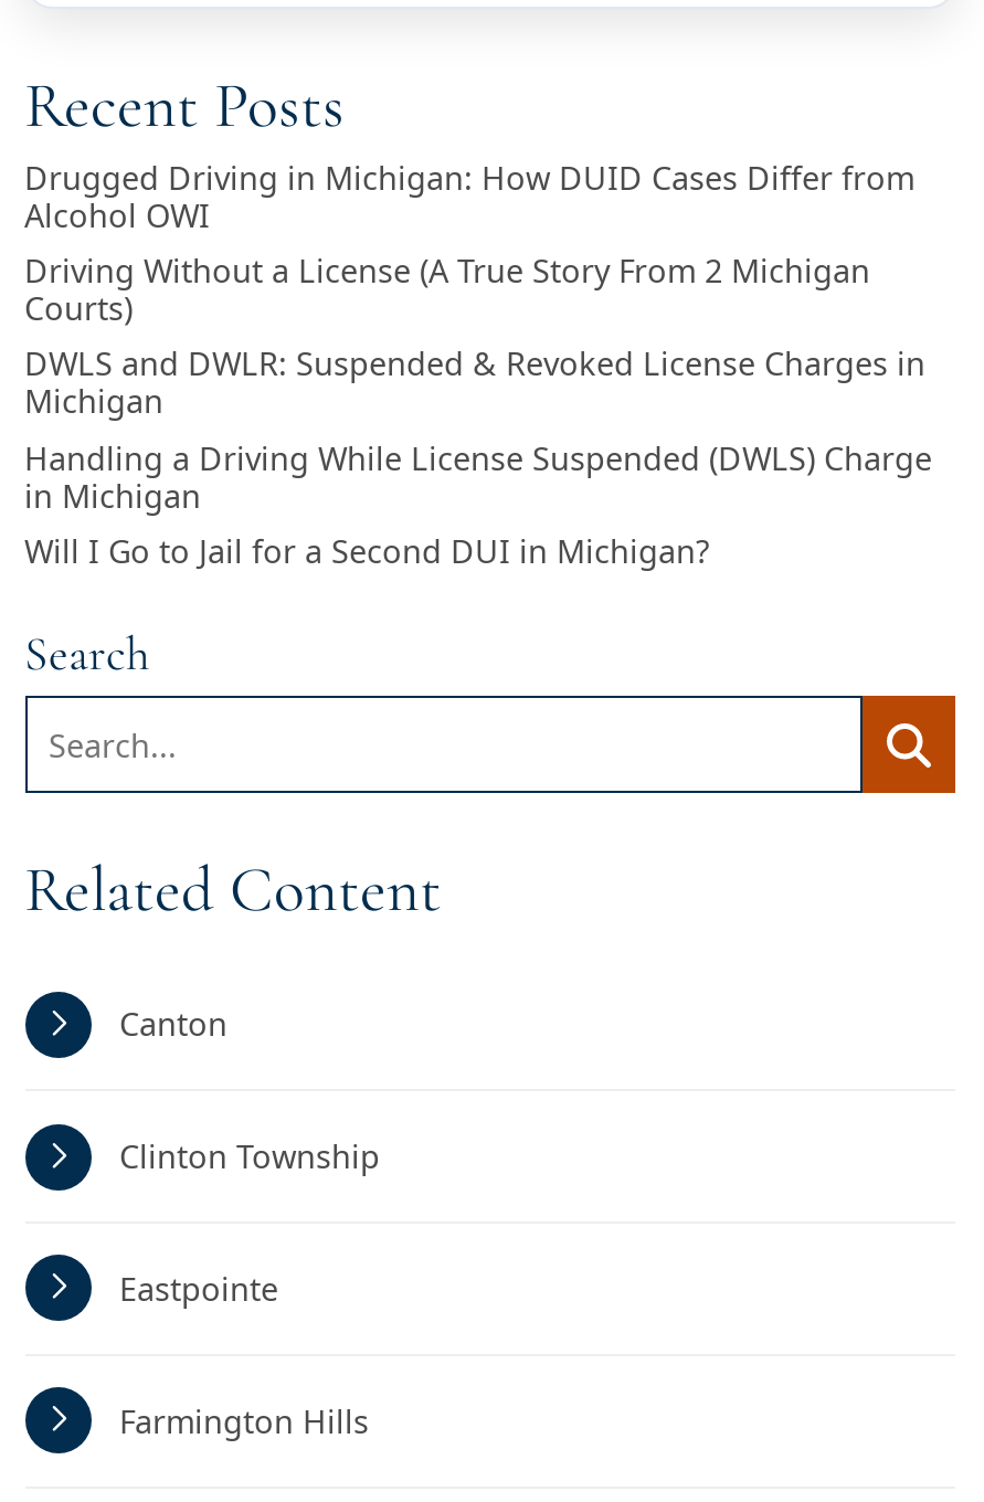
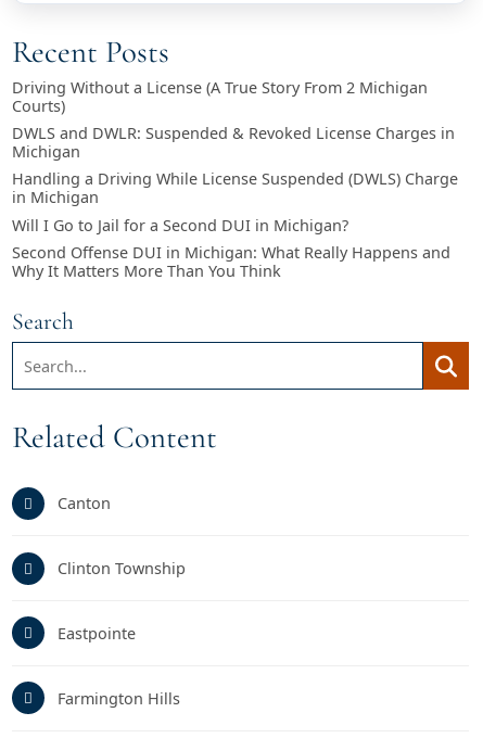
- Drugged Driving in Michigan: How DUID Cases Differ from
- Alcohol OWI

moved up: Driving Without a License (A True Story From 2 Michigan | Courts) | DWLS and DWLR: Suspended & Revoked License Charges in | Michigan | Handling a Driving While License Suspended (DWLS) Charge | in Michigan | Will I Go to Jail for a Second DUI in Michigan?

+ Second Offense DUI in Michigan: What Really Happens and
+ Why It Matters More Than You Think
